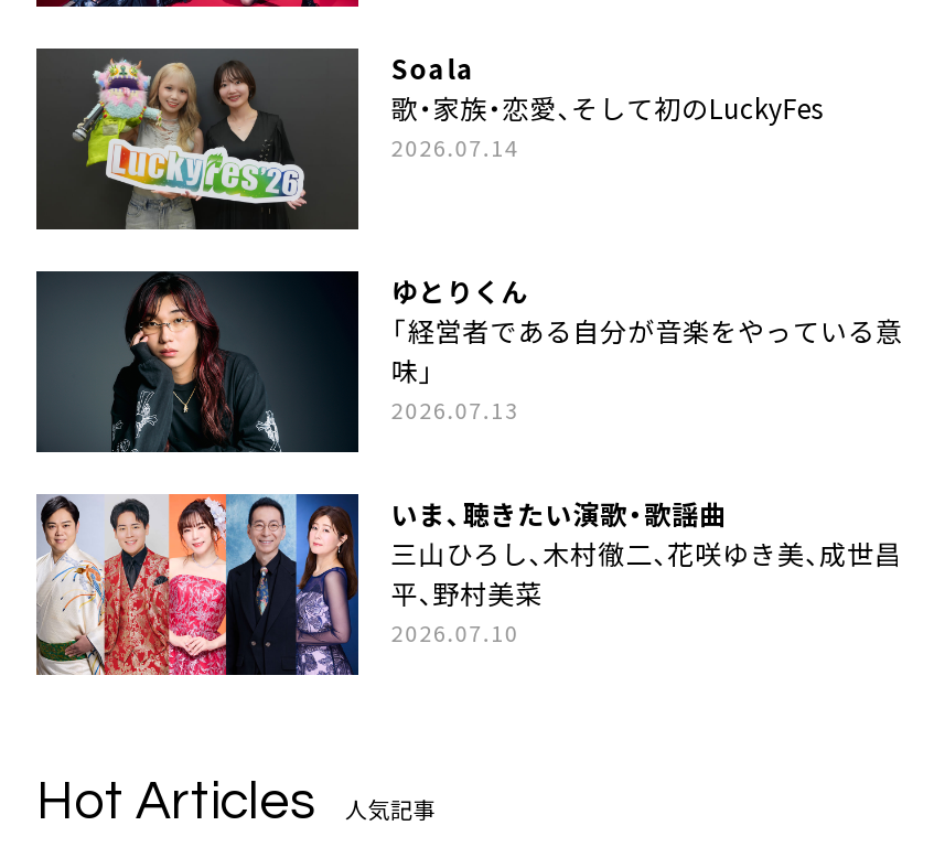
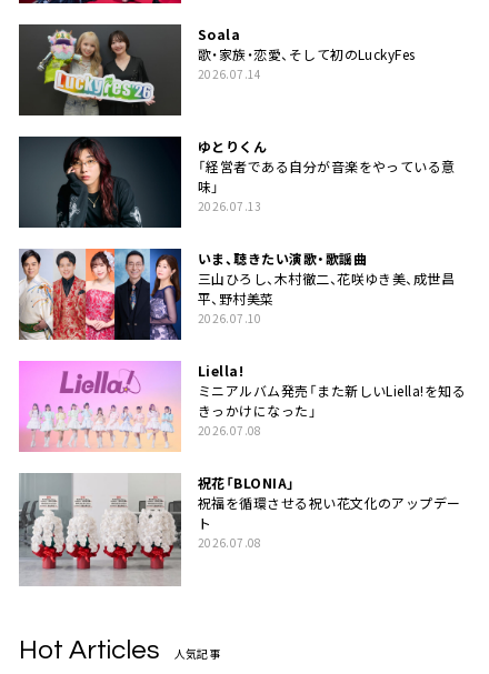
+ [image]
+ Liella!
+ ミニアルバム発売「また新しいLiella!を知る
+ きっかけになった」
+ 2026.07.08
+ 祝花「BLONIA」
+ 祝福を循環させる祝い花文化のアップデー
+ ト
+ 2026.07.08

+ [image]
